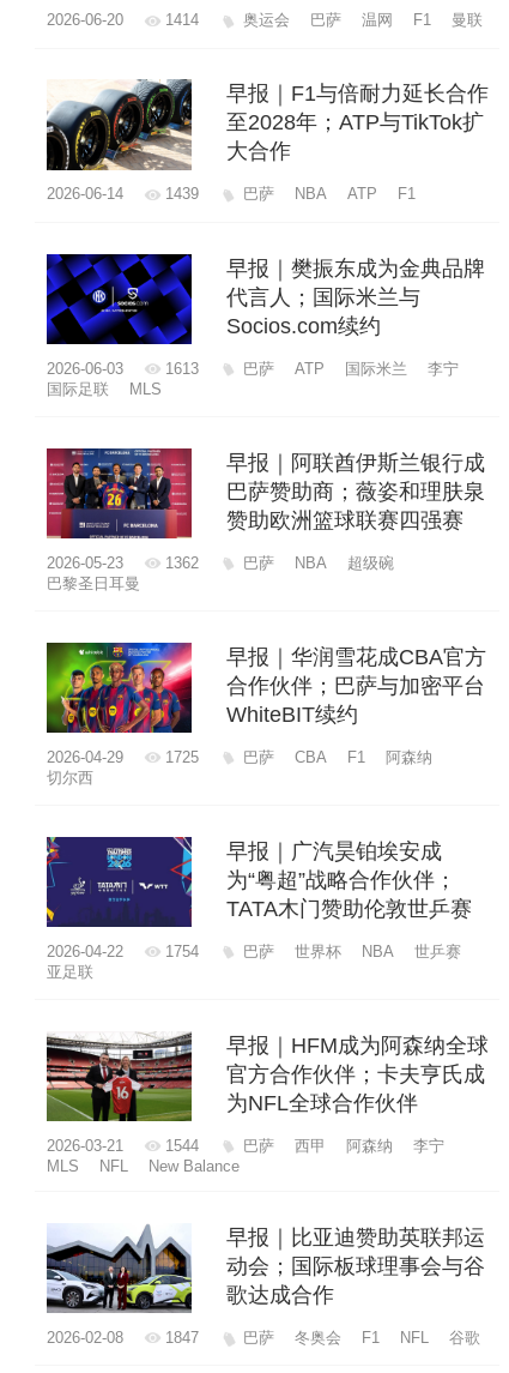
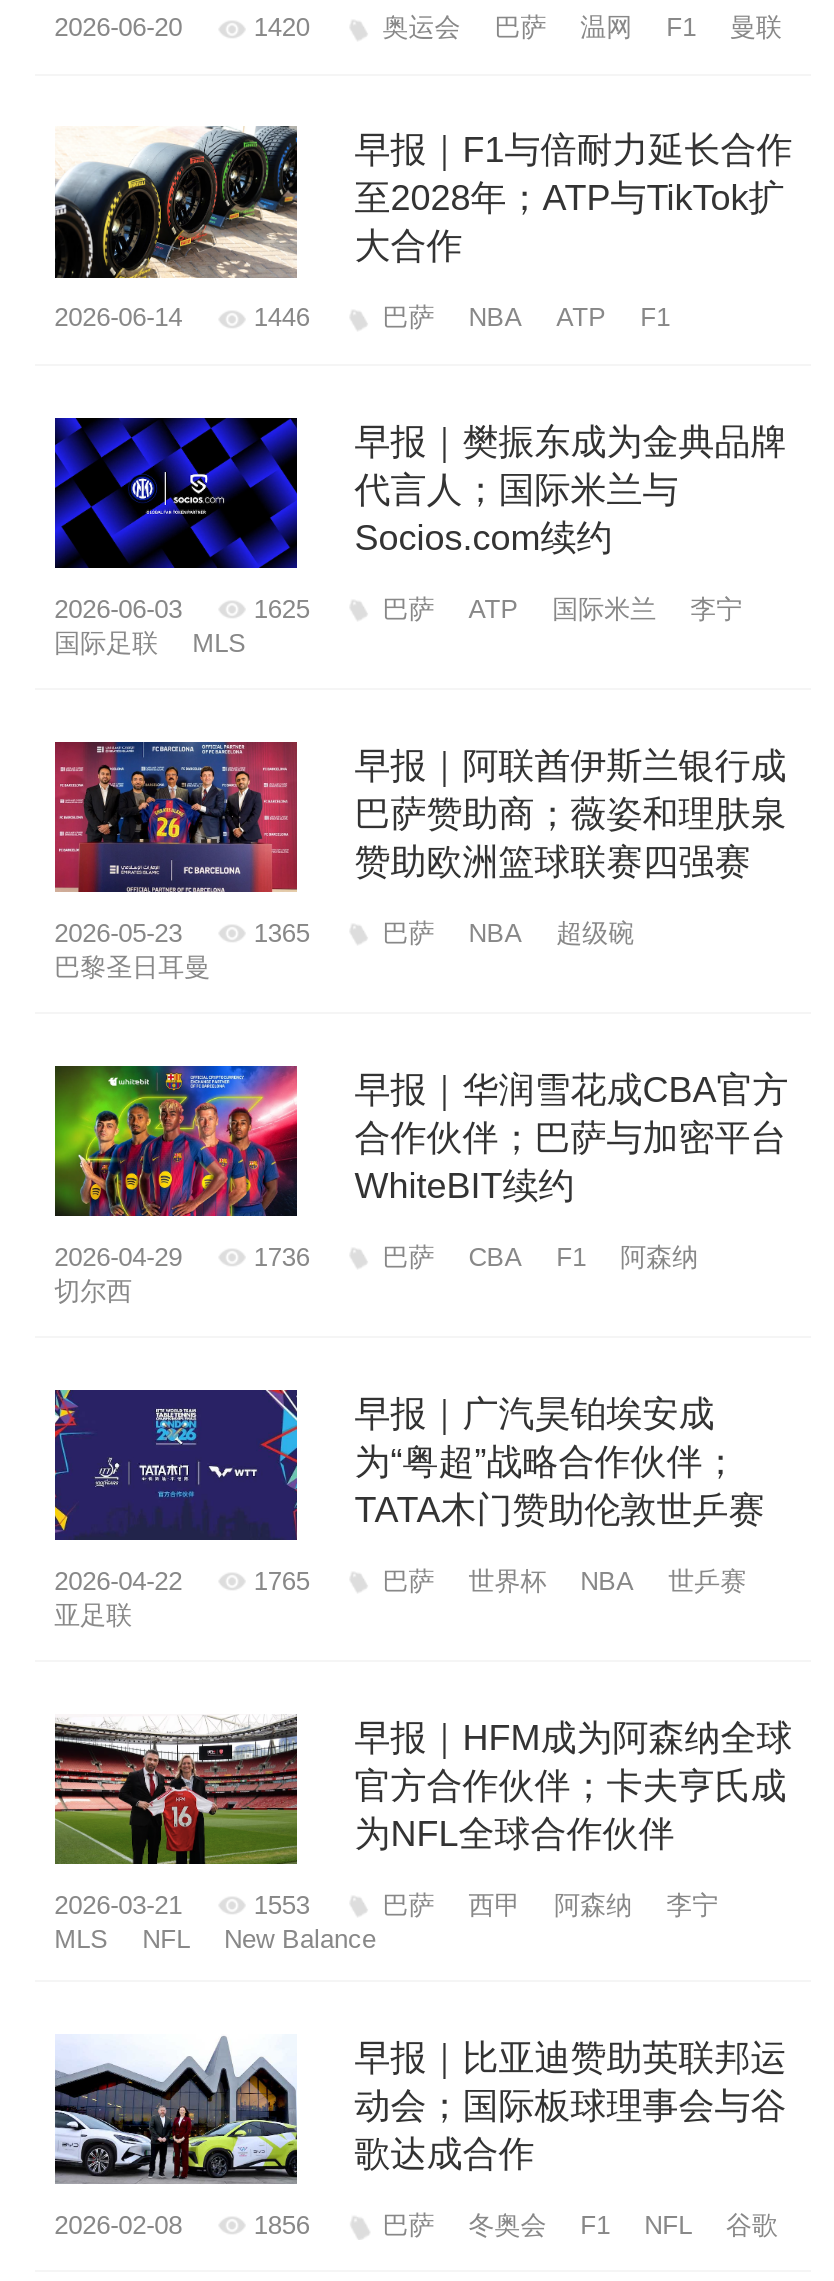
- 1414
+ 1420

- 1439
+ 1446

- 1613
+ 1625

- 1362
+ 1365

- 1725
+ 1736

- 1754
+ 1765

- 1544
+ 1553

- 1847
+ 1856
